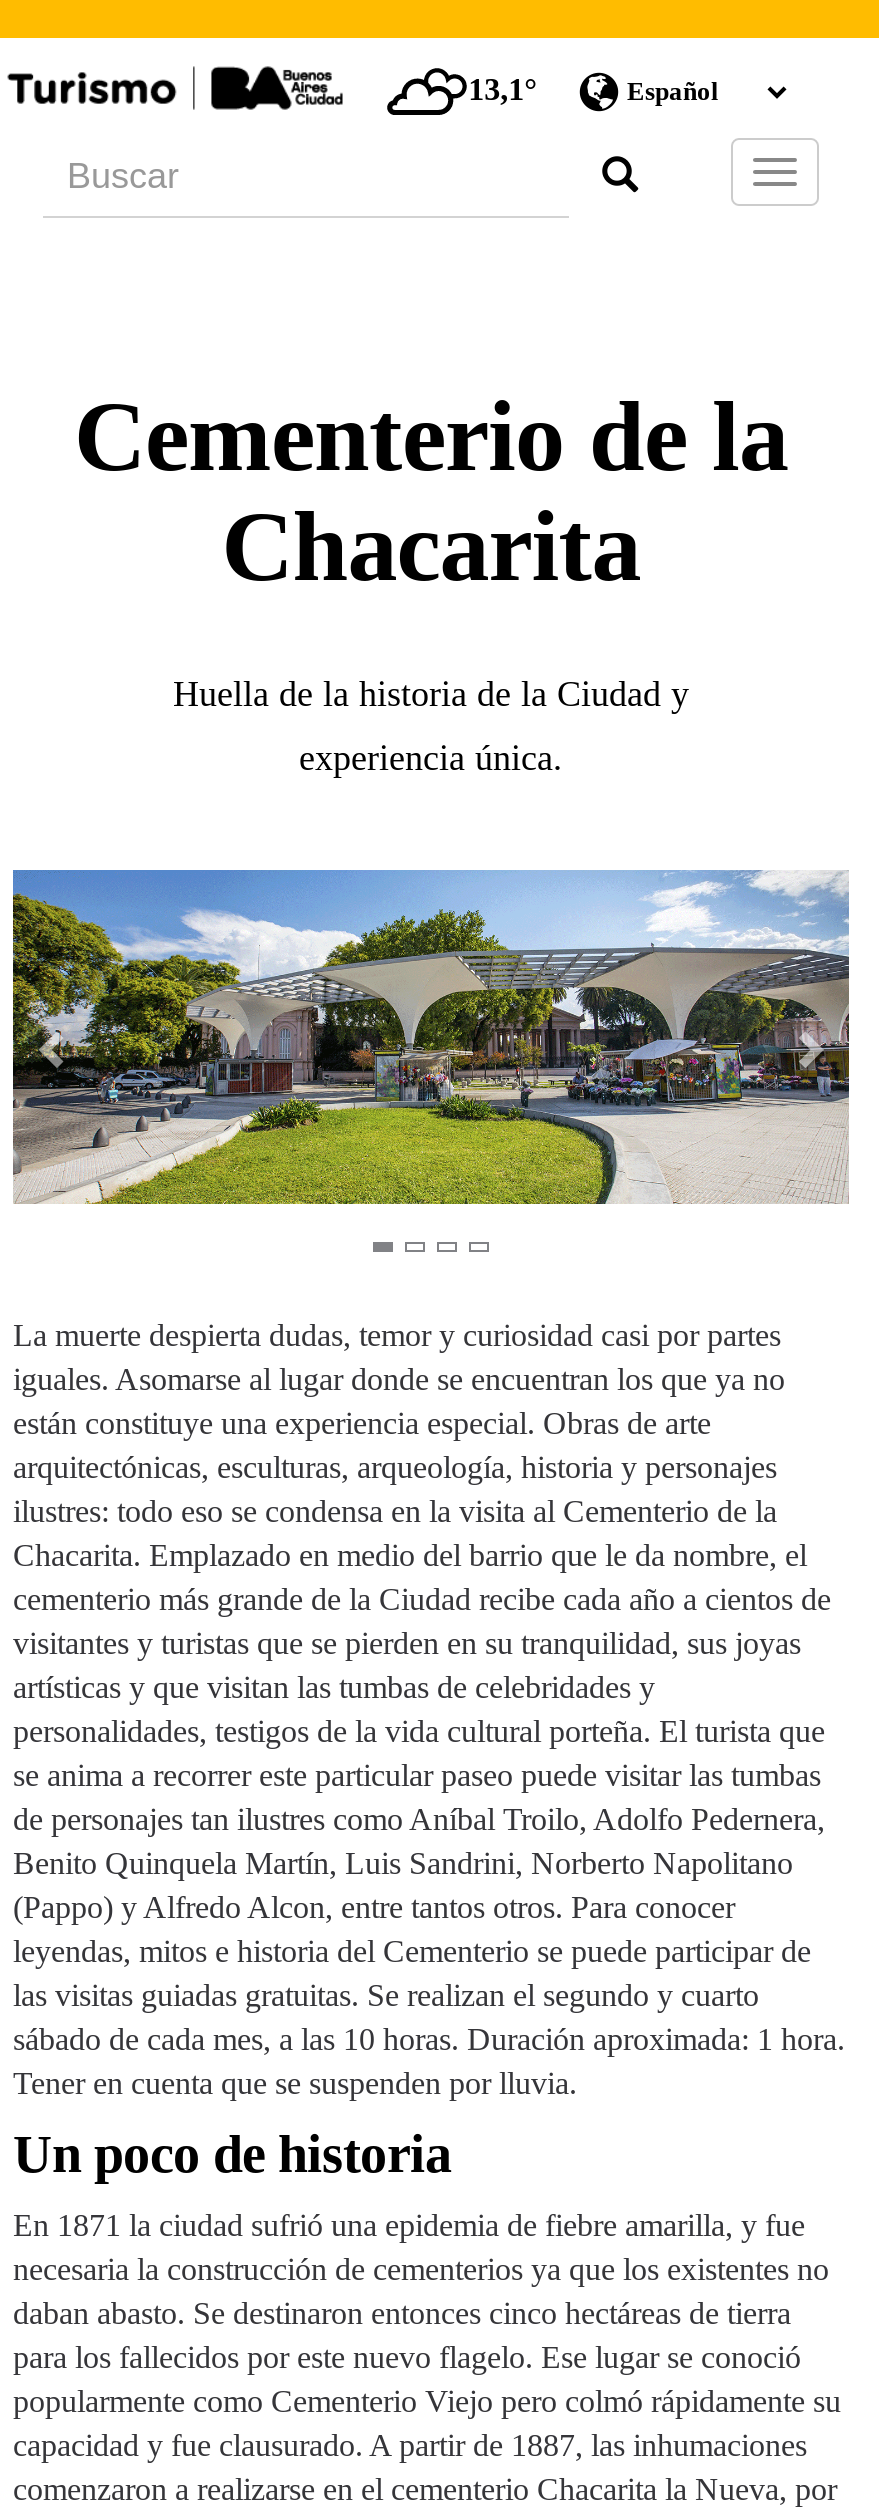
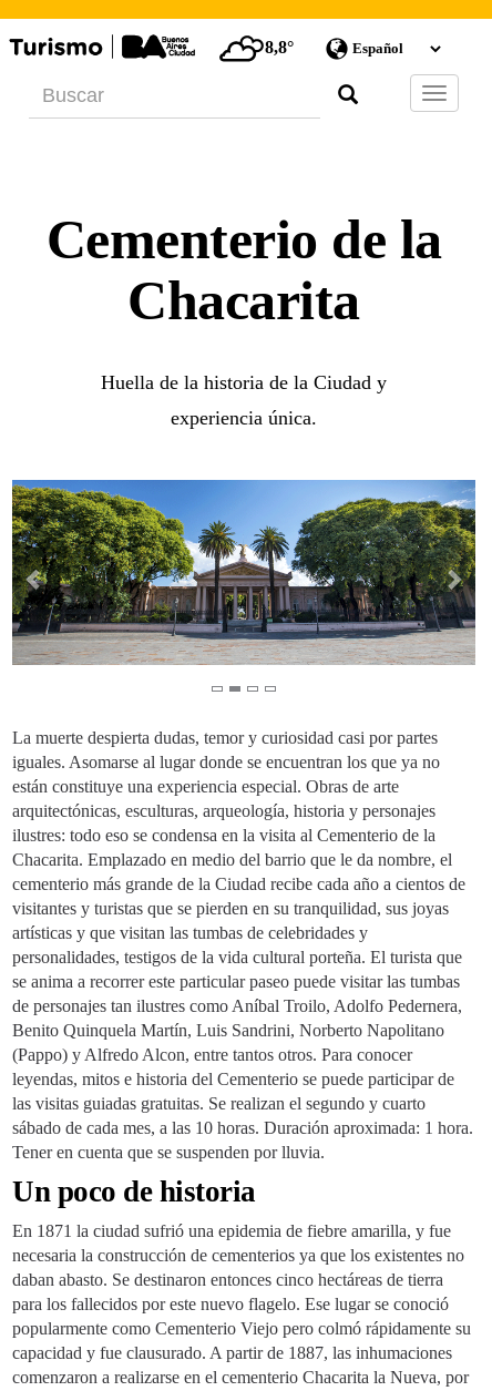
- 13,1°
+ 8,8°

- [image]
+ [image]
